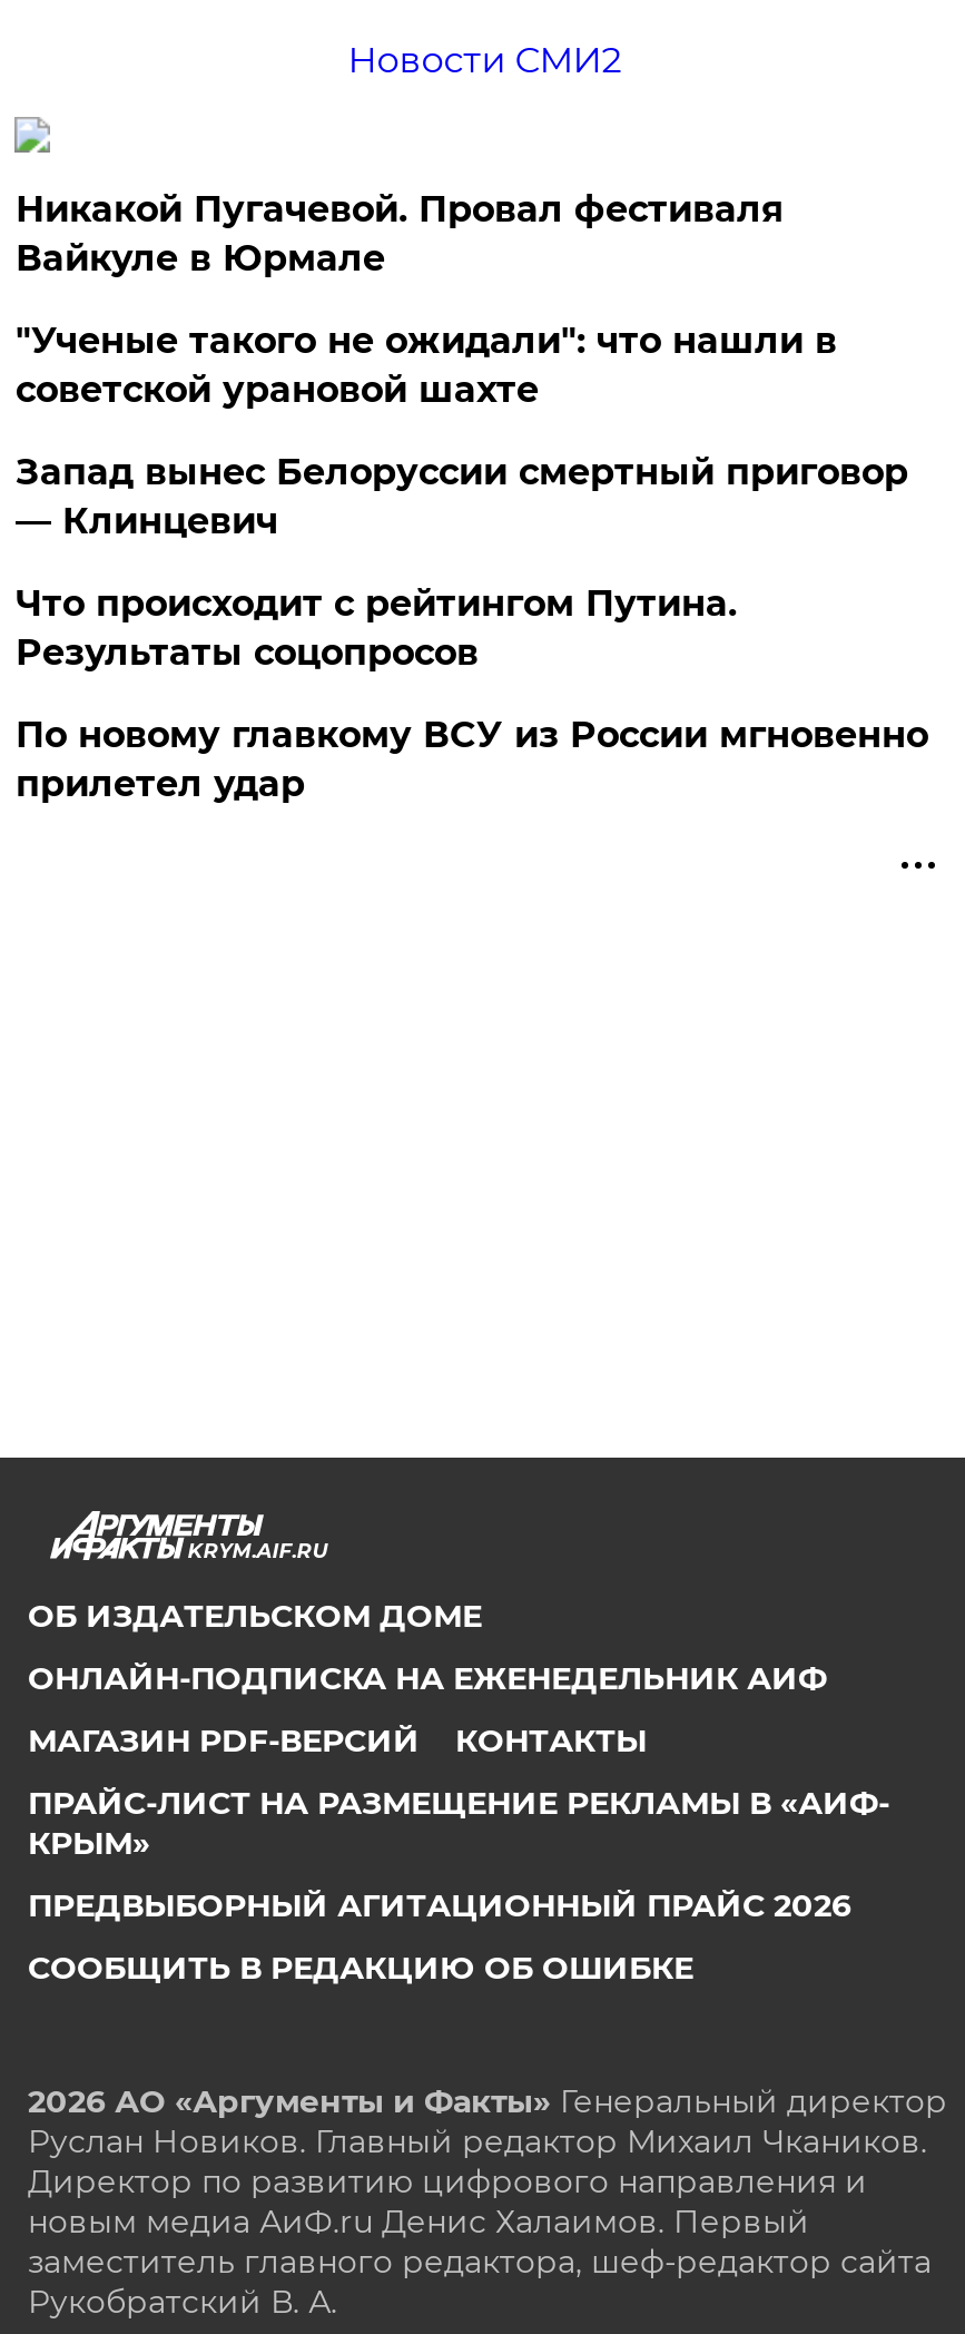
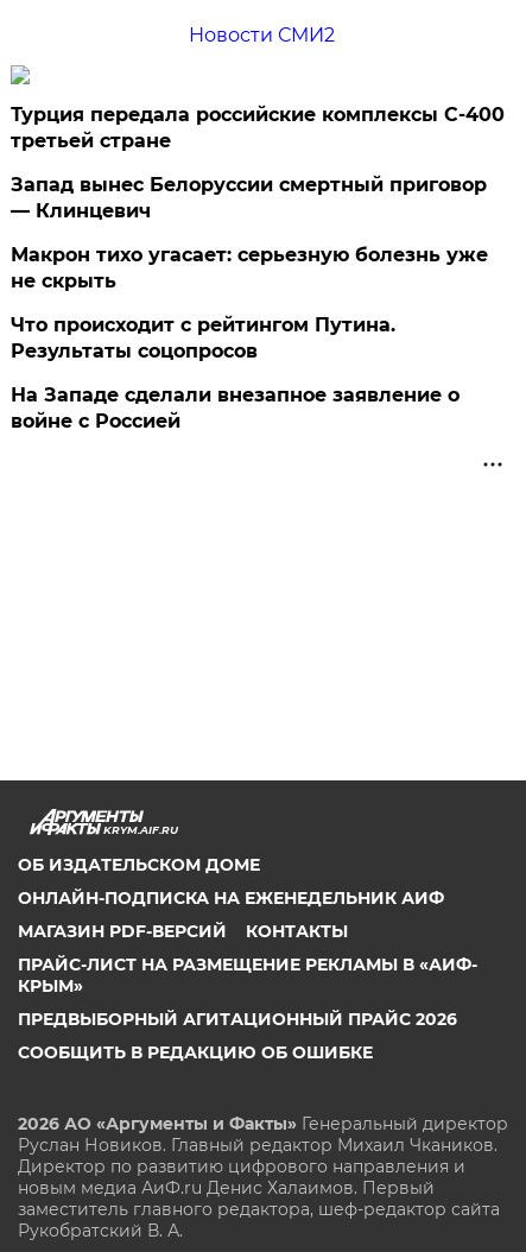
- Никакой Пугачевой. Провал фестиваля
- Вайкуле в Юрмале
- "Ученые такого не ожидали": что нашли в
- советской урановой шахте
+ Турция передала российские комплексы С-400
+ третьей стране

moved up: Запад вынес Белоруссии смертный приговор | — Клинцевич

+ Макрон тихо угасает: серьезную болезнь уже
+ не скрыть

- По новому главкому ВСУ из России мгновенно
- прилетел удар
+ На Западе сделали внезапное заявление о
+ войне с Россией
